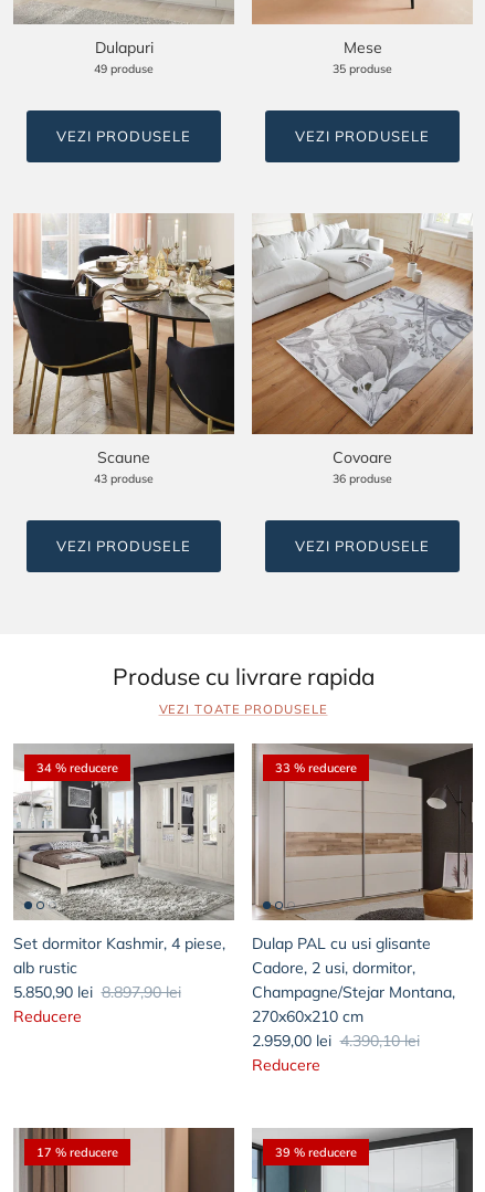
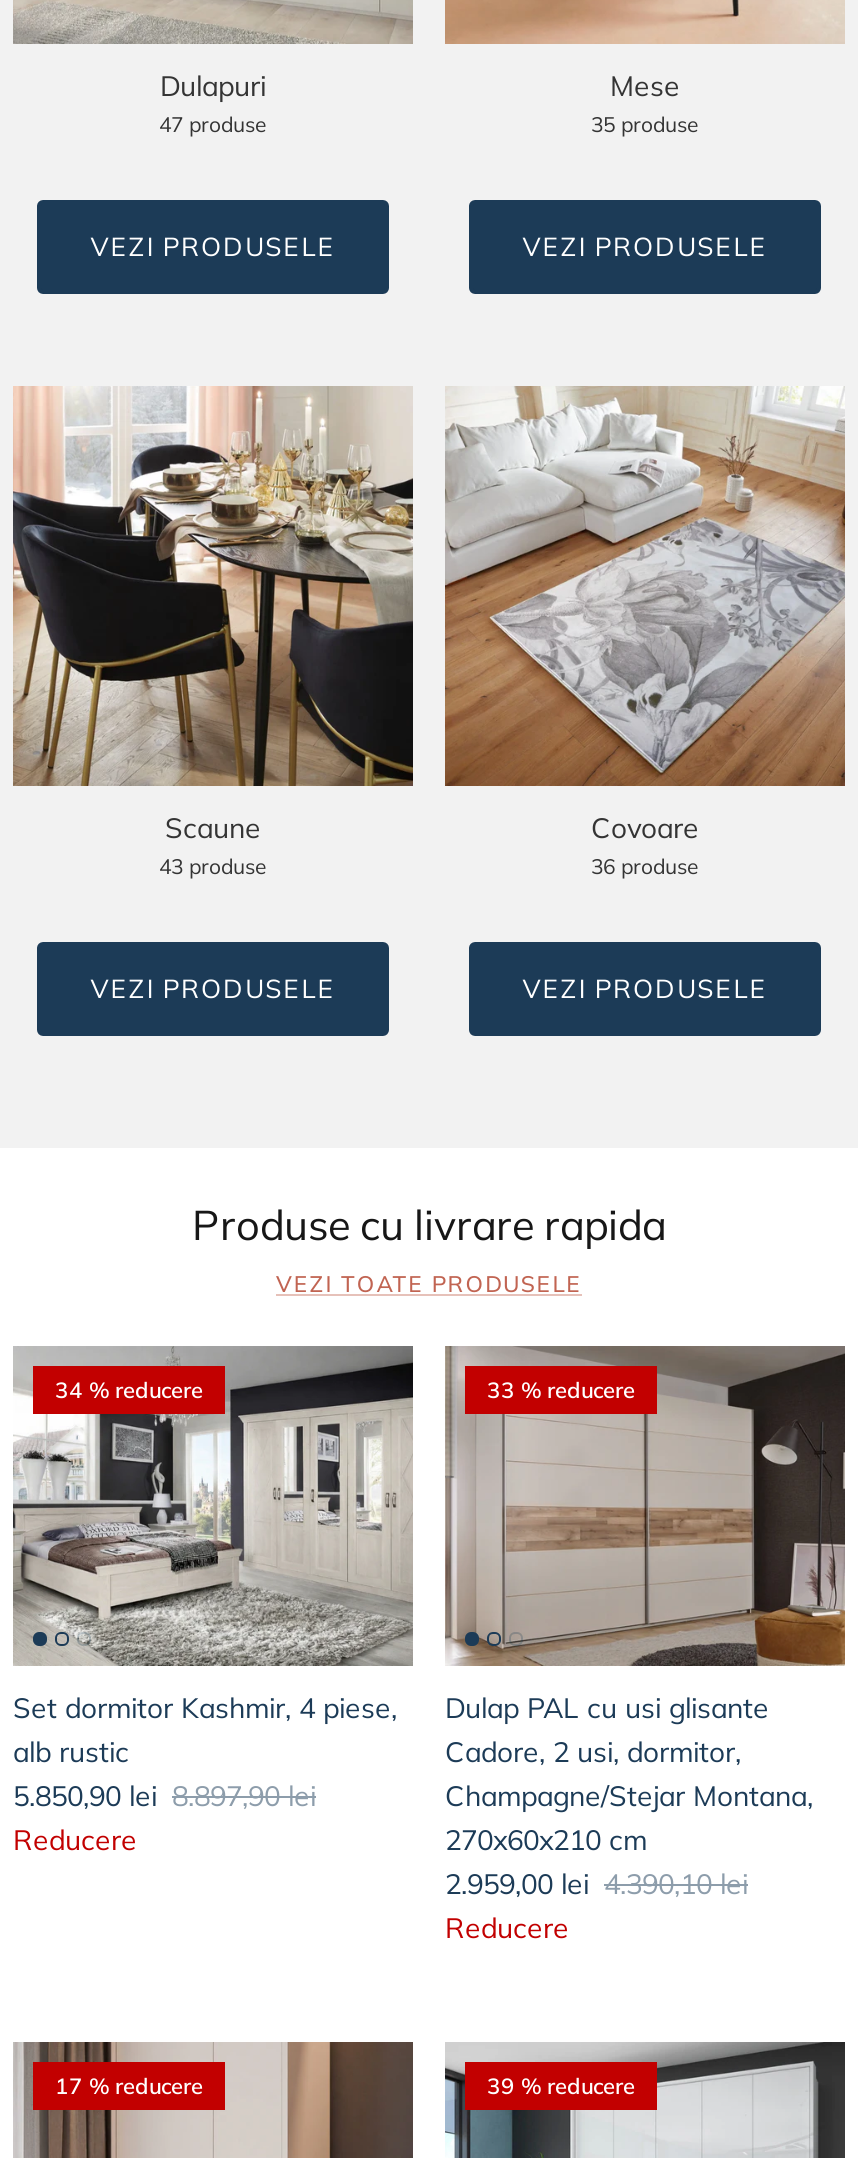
- 49 produse
+ 47 produse
